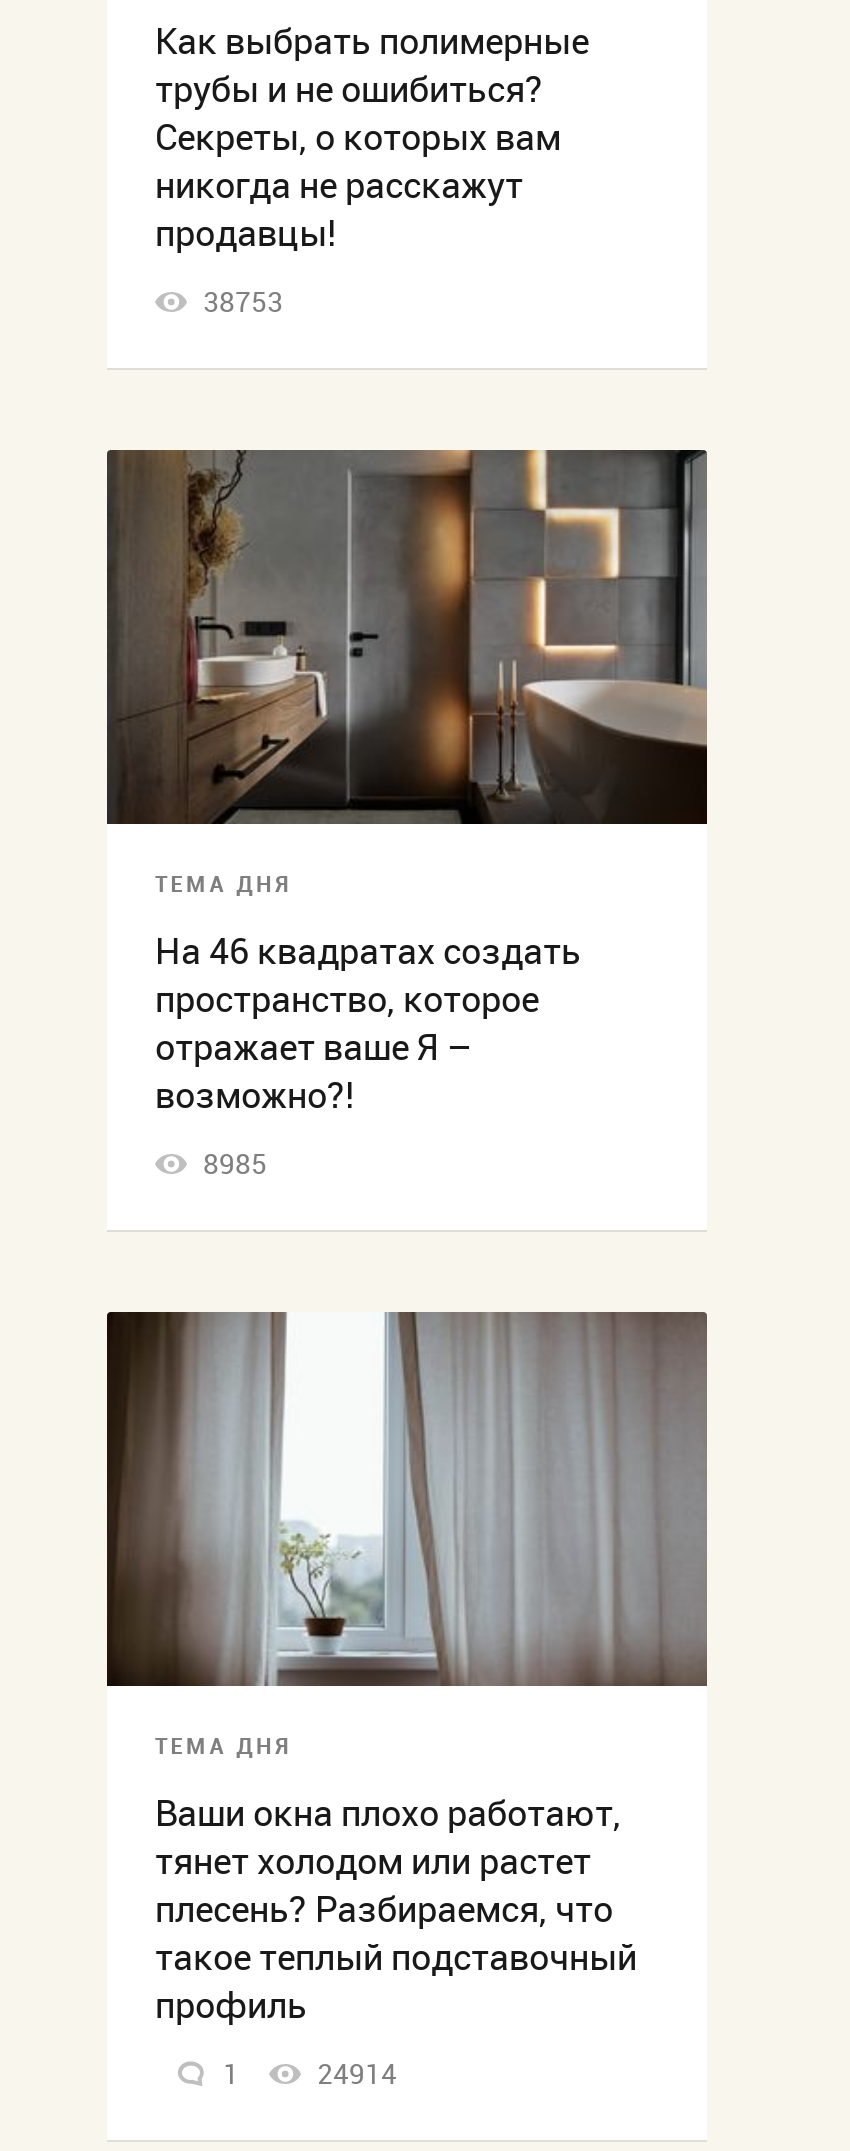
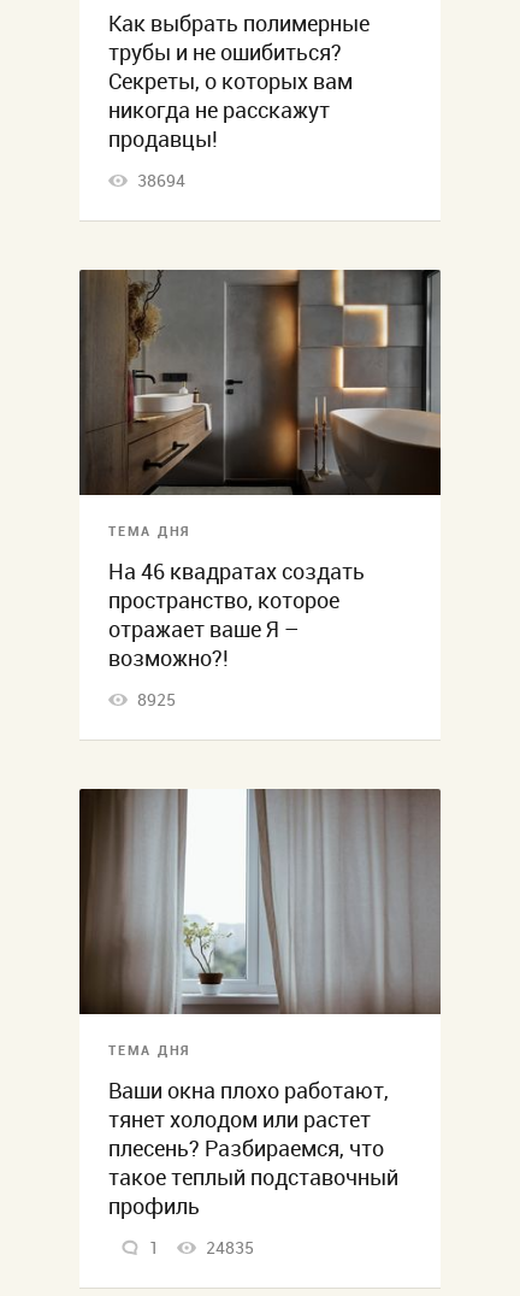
- 38753
+ 38694

- 8985
+ 8925

- 24914
+ 24835
